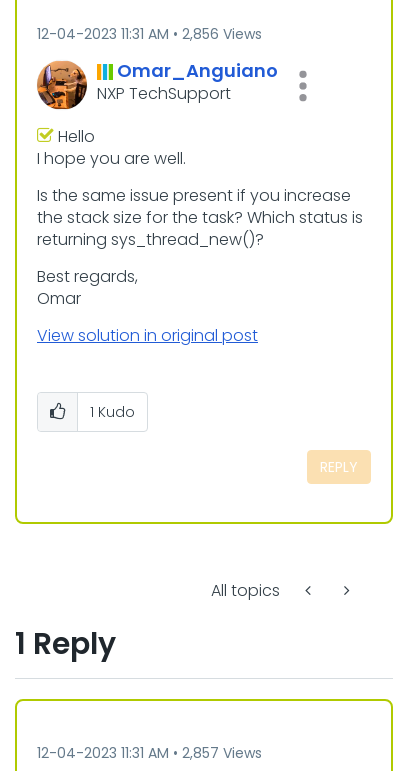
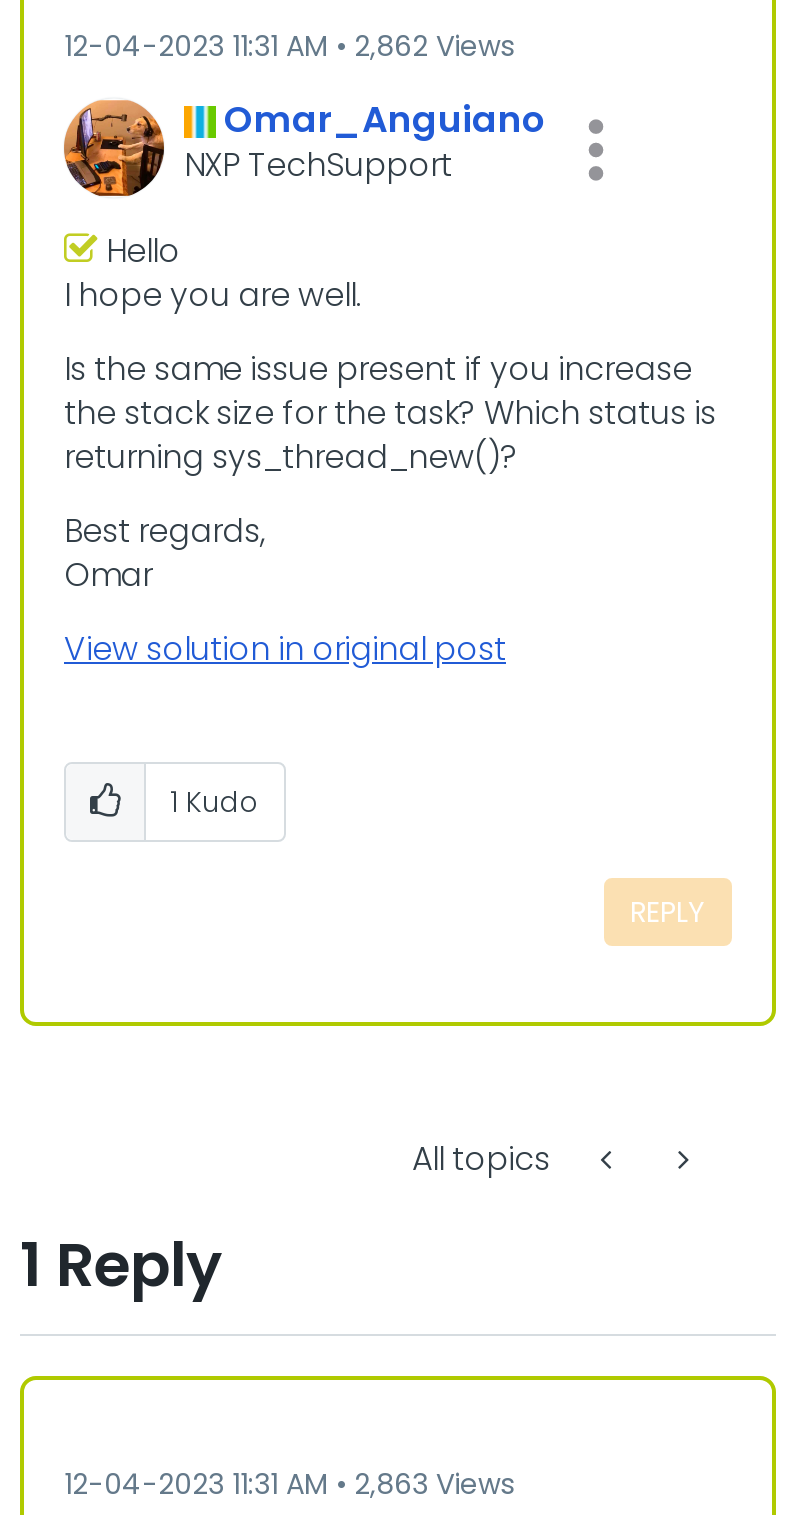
- 12-04-2023 11:31 AM 2,856 Views
+ 12-04-2023 11:31 AM 2,862 Views

- 12-04-2023 11:31 AM 2,857 Views
+ 12-04-2023 11:31 AM 2,863 Views
